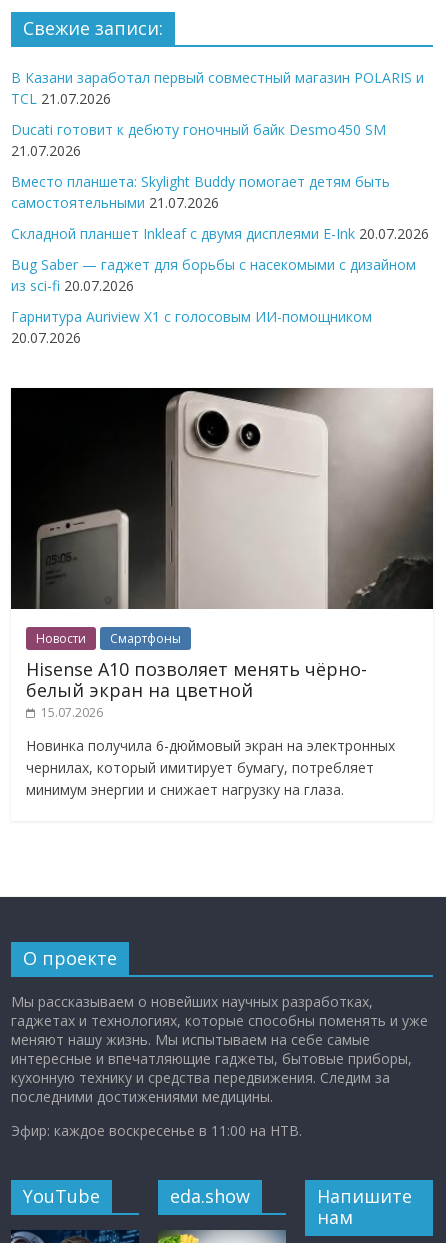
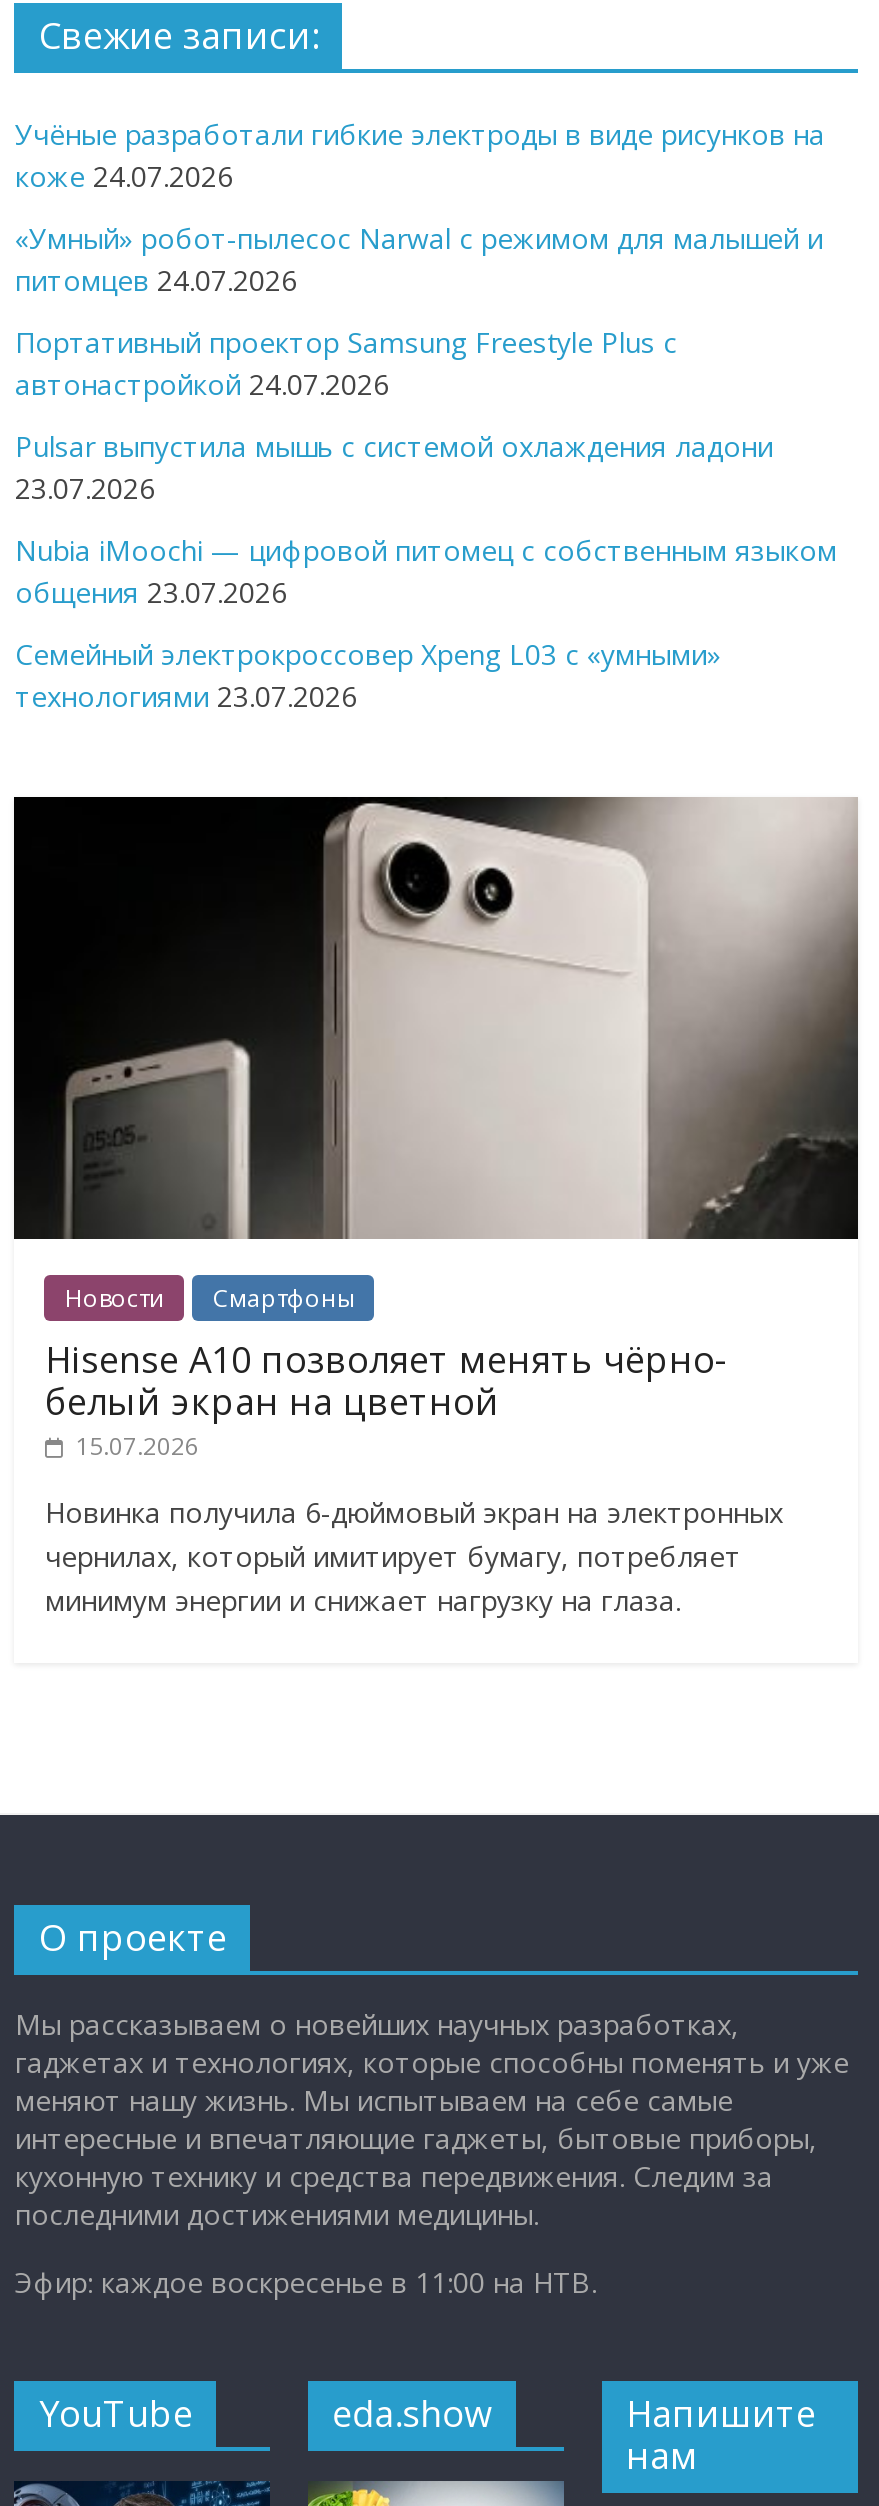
- В Казани заработал первый совместный магазин POLARIS и
- TCL 21.07.2026
+ Учёные разработали гибкие электроды в виде рисунков на
+ коже 24.07.2026

- Ducati готовит к дебюту гоночный байк Desmo450 SM
- 21.07.2026
+ «Умный» робот-пылесос Narwal с режимом для малышей и
+ питомцев 24.07.2026

- Вместо планшета: Skylight Buddy помогает детям быть
- самостоятельными 21.07.2026
+ Портативный проектор Samsung Freestyle Plus с
+ автонастройкой 24.07.2026

- Складной планшет Inkleaf с двумя дисплеями E-Ink 20.07.2026
+ Pulsar выпустила мышь с системой охлаждения ладони
+ 23.07.2026

- Bug Saber — гаджет для борьбы с насекомыми с дизайном
- из sci-fi 20.07.2026
+ Nubia iMoochi — цифровой питомец с собственным языком
+ общения 23.07.2026

- Гарнитура Auriview X1 с голосовым ИИ-помощником
- 20.07.2026
+ Семейный электрокроссовер Xpeng L03 с «умными»
+ технологиями 23.07.2026
